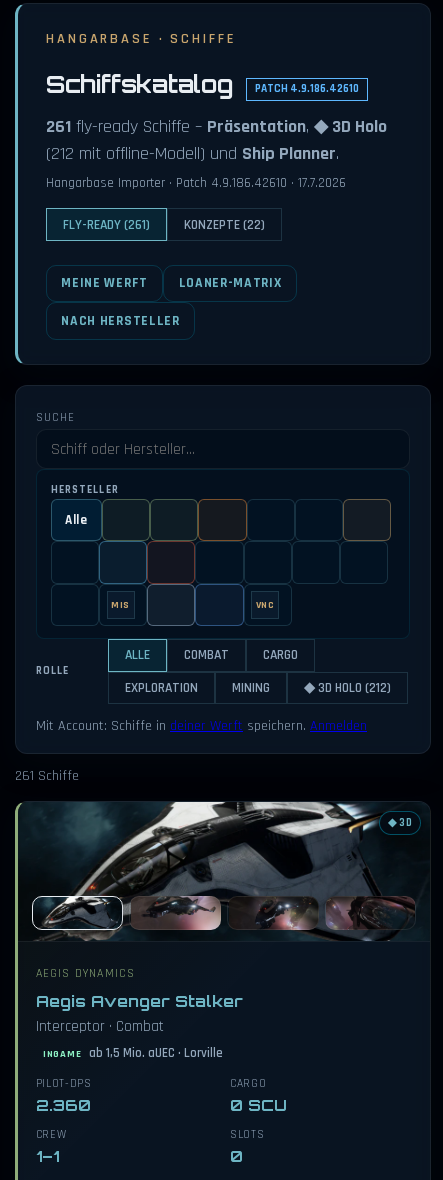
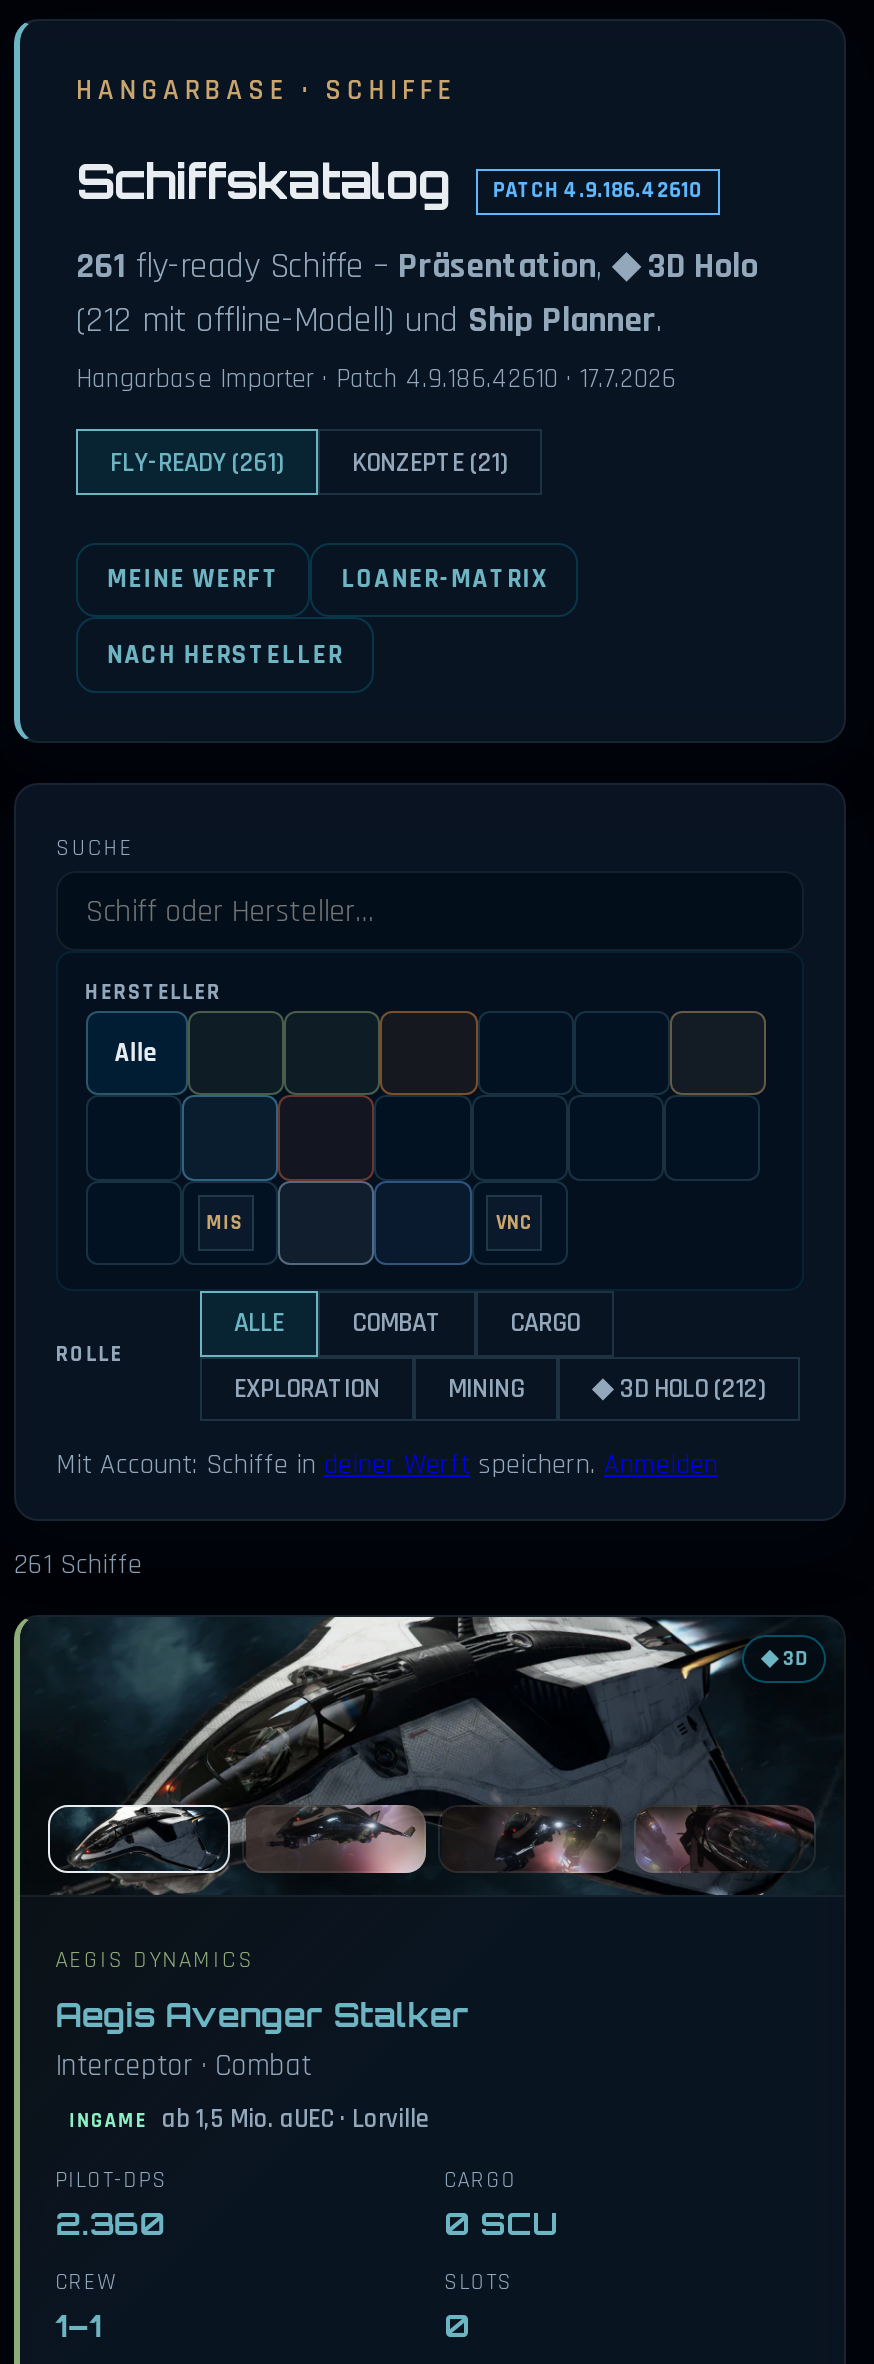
- FLY-READY (261) KONZEPTE (22)
+ FLY-READY (261) KONZEPTE (21)
